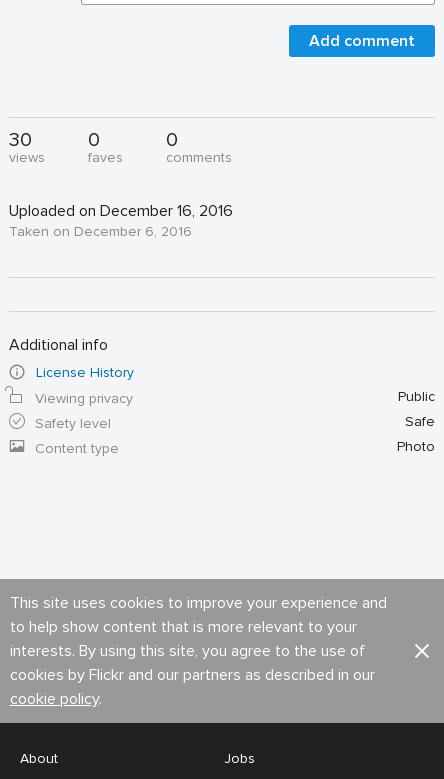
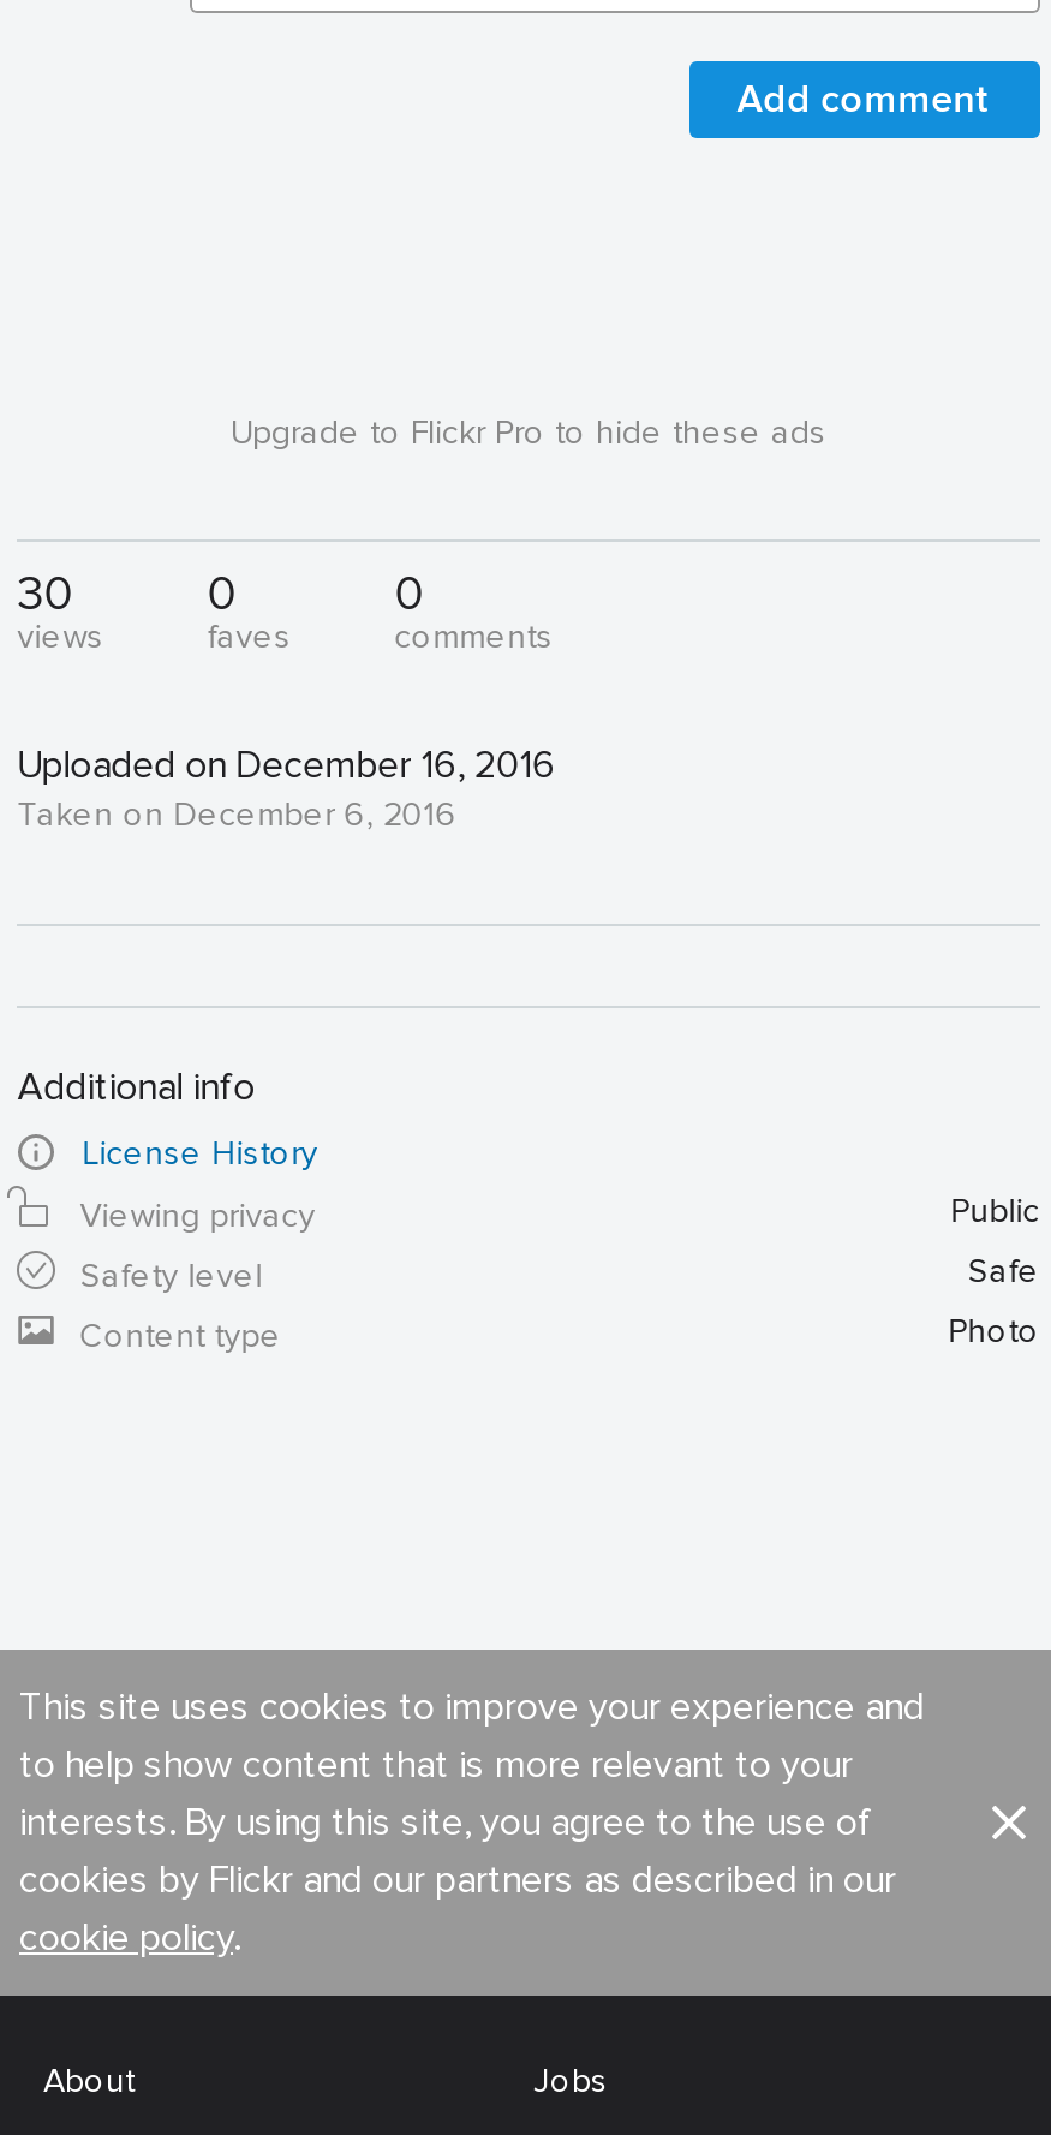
+ Upgrade to Flickr Pro to hide these ads
